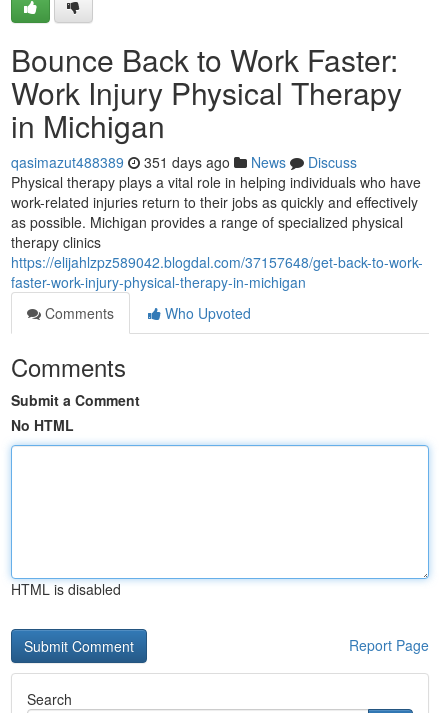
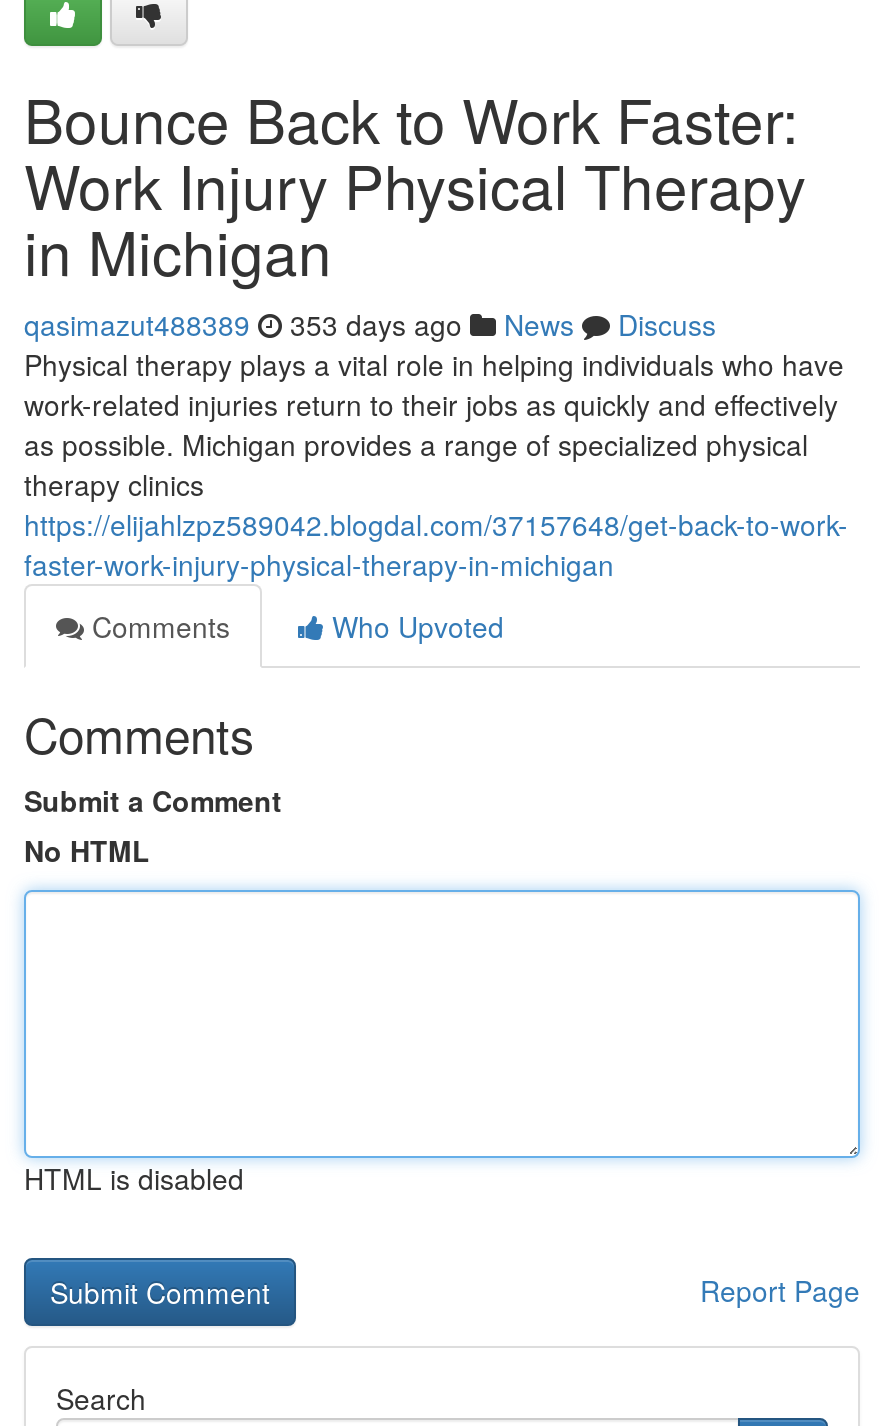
- qasimazut488389 351 days ago News Discuss
+ qasimazut488389 353 days ago News Discuss
